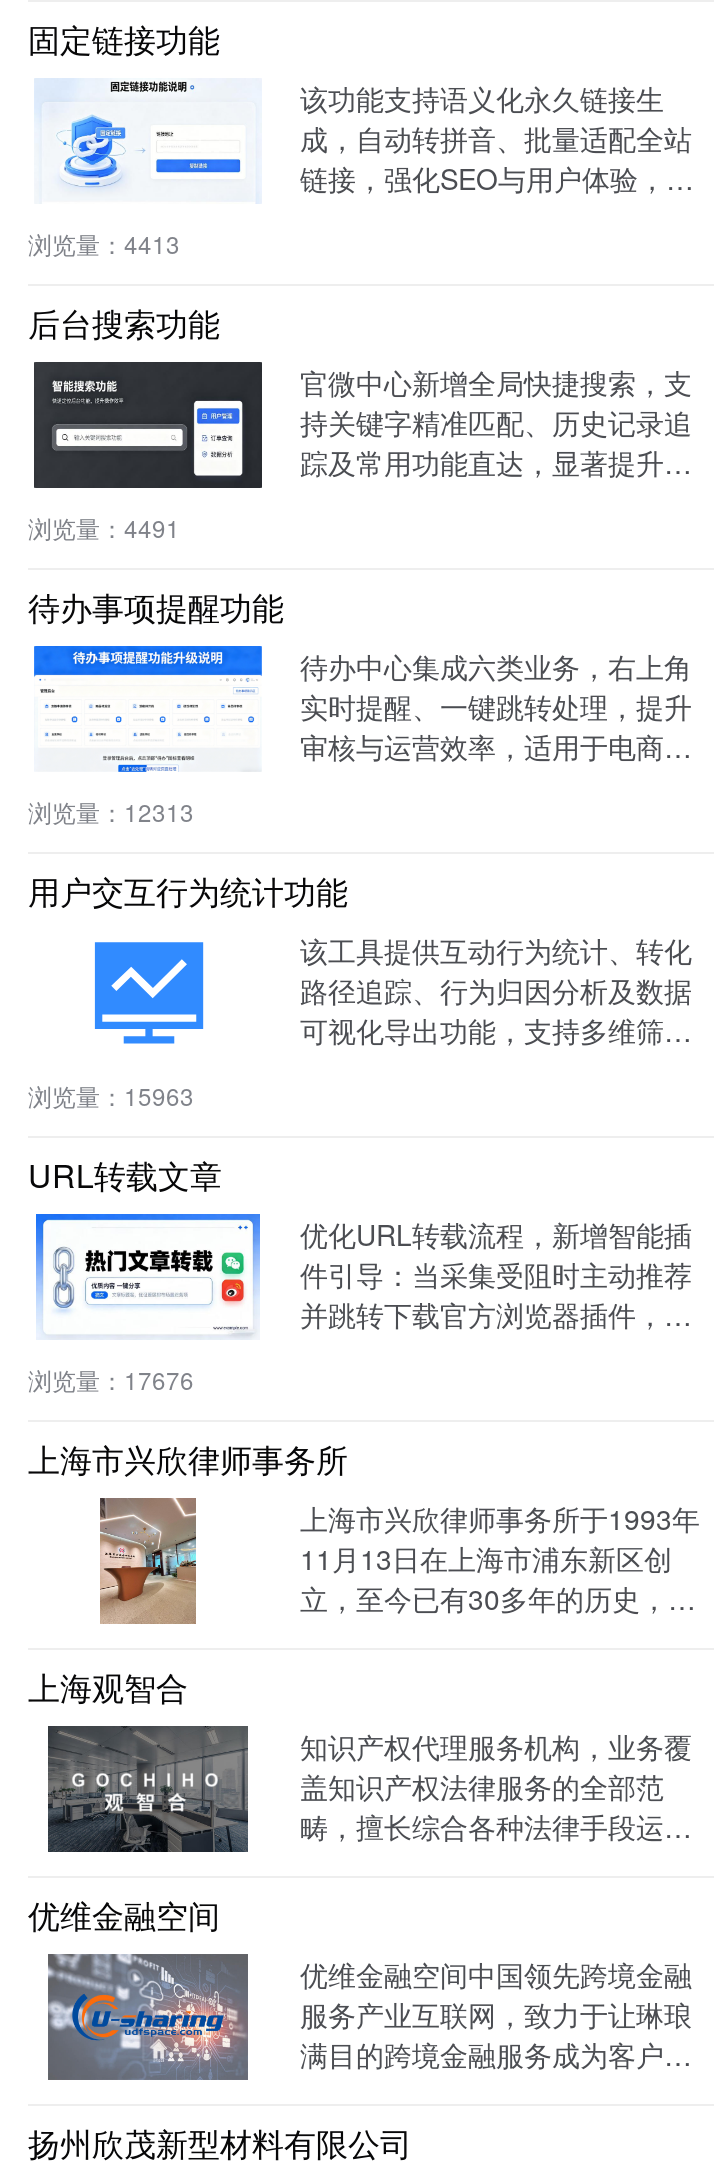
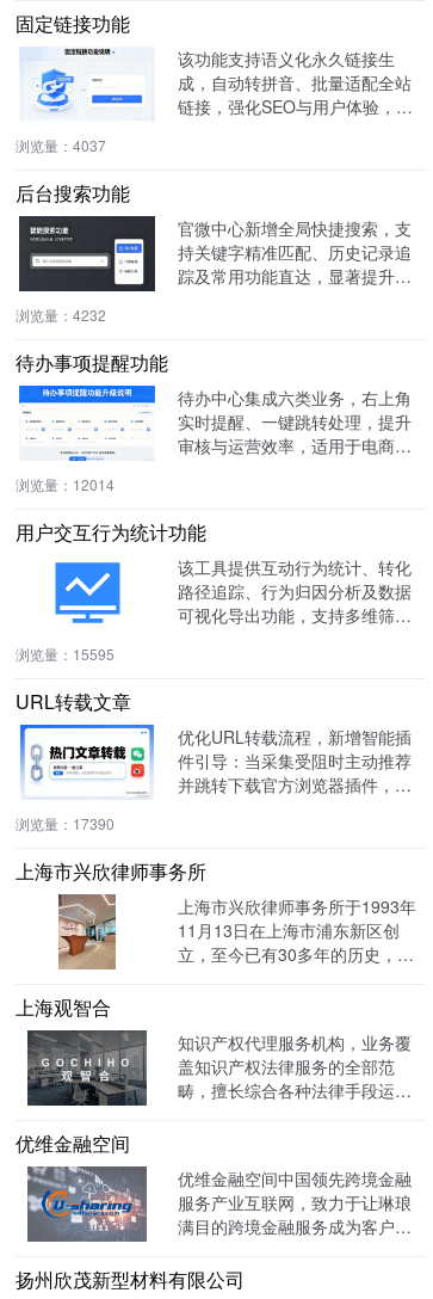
- 浏览量：4413
+ 浏览量：4037

- 浏览量：4491
+ 浏览量：4232

- 浏览量：12313
+ 浏览量：12014

- 浏览量：15963
+ 浏览量：15595

- 浏览量：17676
+ 浏览量：17390
